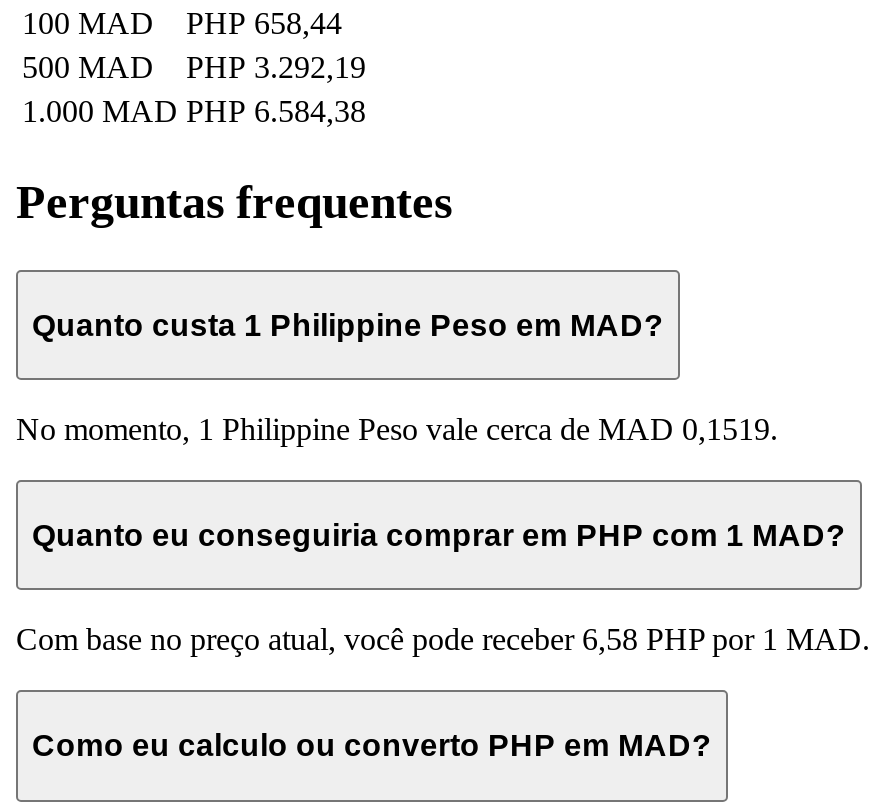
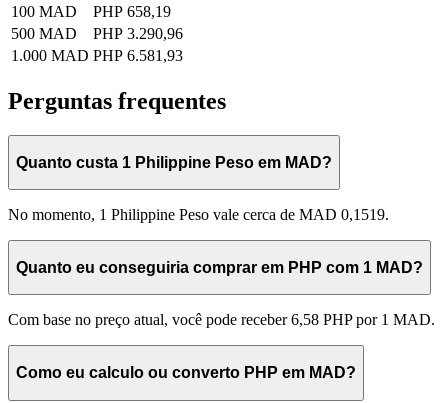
- 100 MAD PHP 658,44
+ 100 MAD PHP 658,19

- 500 MAD PHP 3.292,19
+ 500 MAD PHP 3.290,96

- 1.000 MAD PHP 6.584,38
+ 1.000 MAD PHP 6.581,93
